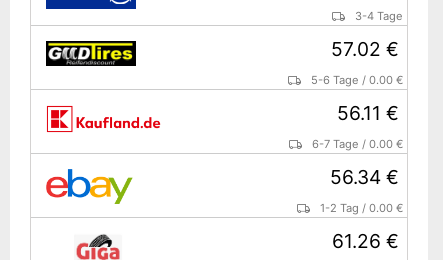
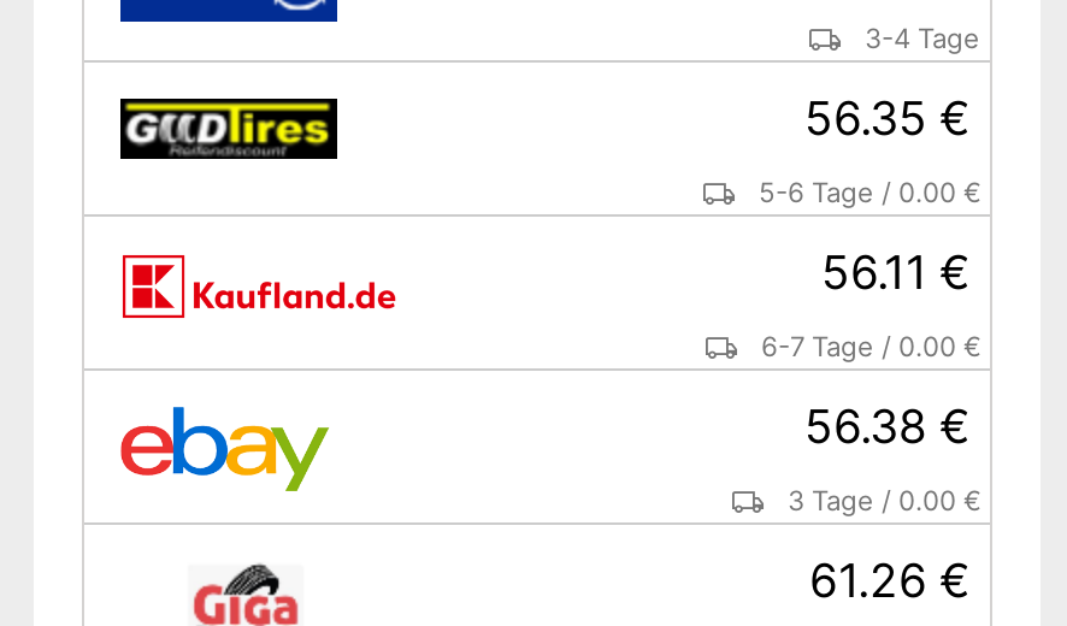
- 57.02 €
+ 56.35 €

- 56.34 €
+ 56.38 €

- 1-2 Tag / 0.00 €
+ 3 Tage / 0.00 €
